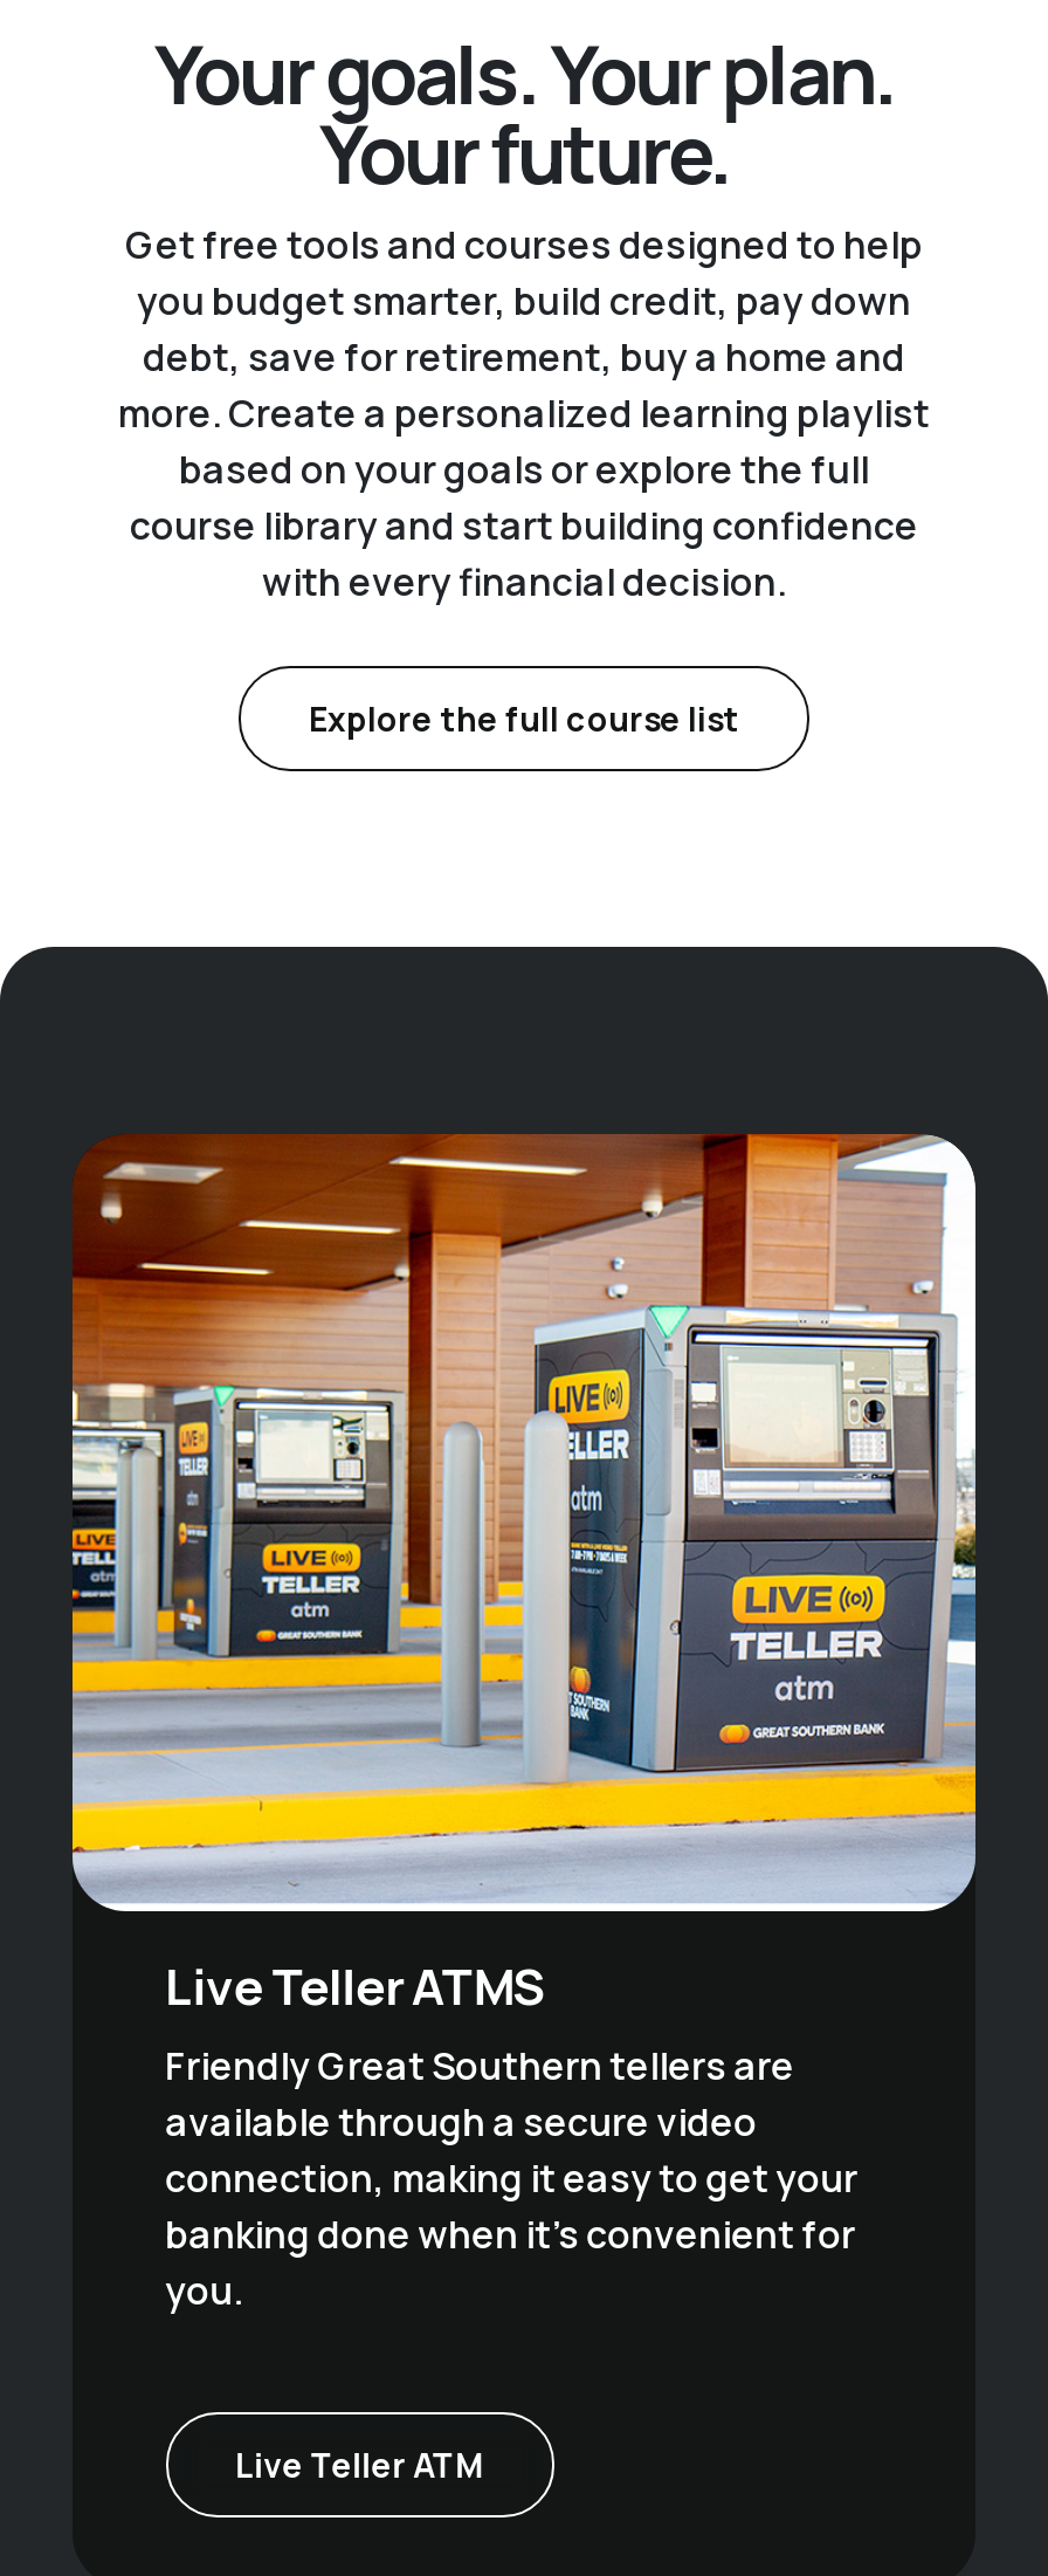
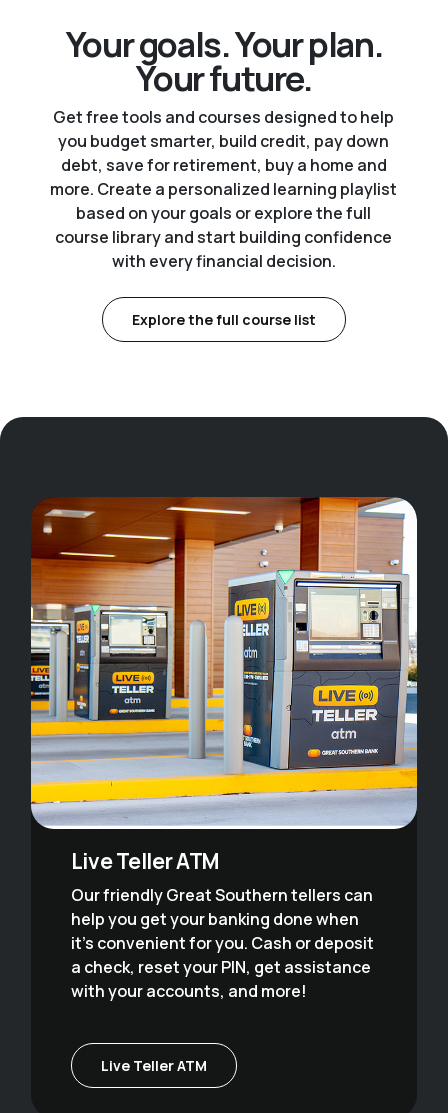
- Live Teller ATMS
- Friendly Great Southern tellers are
- available through a secure video
- connection, making it easy to get your
- banking done when it's convenient for
- you.
+ Live Teller ATM
+ Our friendly Great Southern tellers can
+ help you get your banking done when
+ it's convenient for you. Cash or deposit
+ a check, reset your PIN, get assistance
+ with your accounts, and more!
